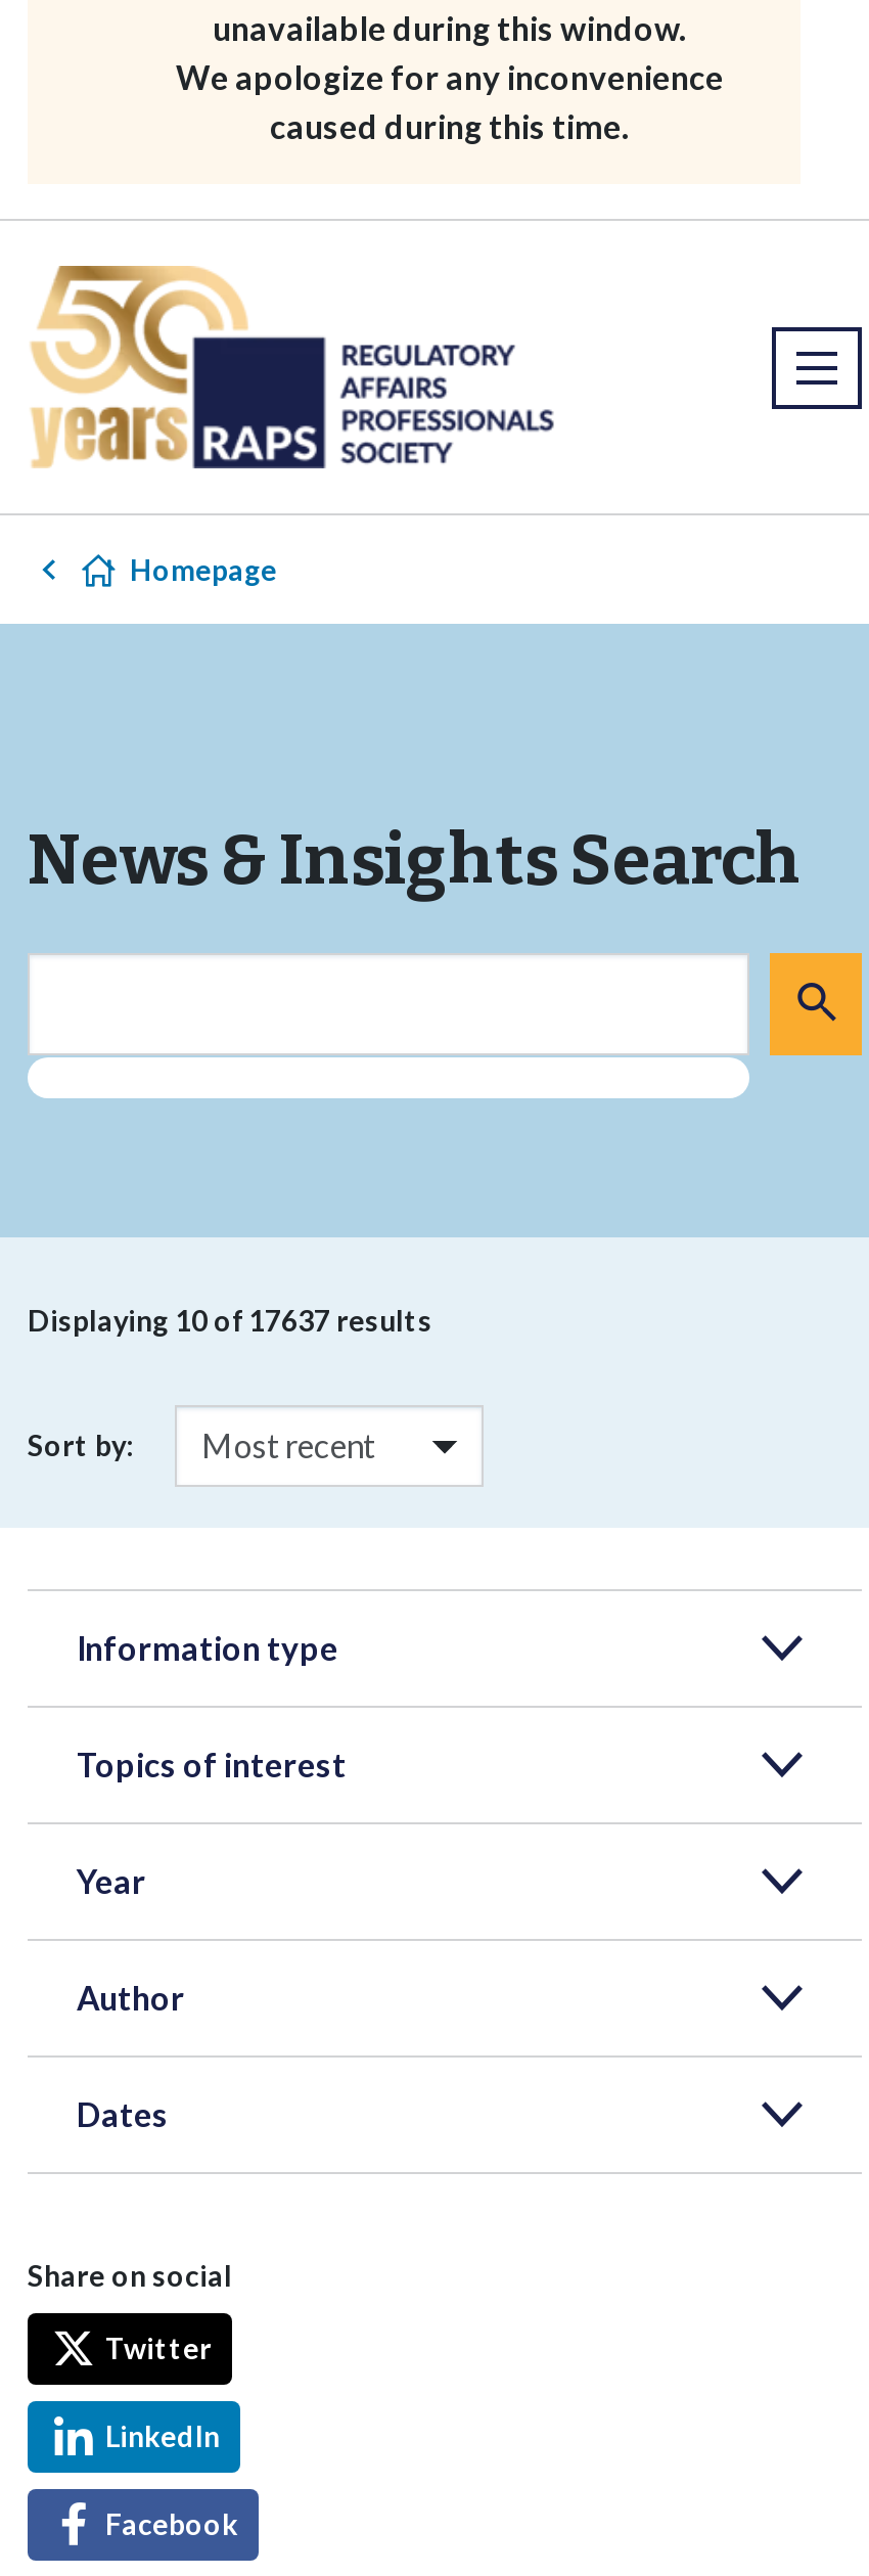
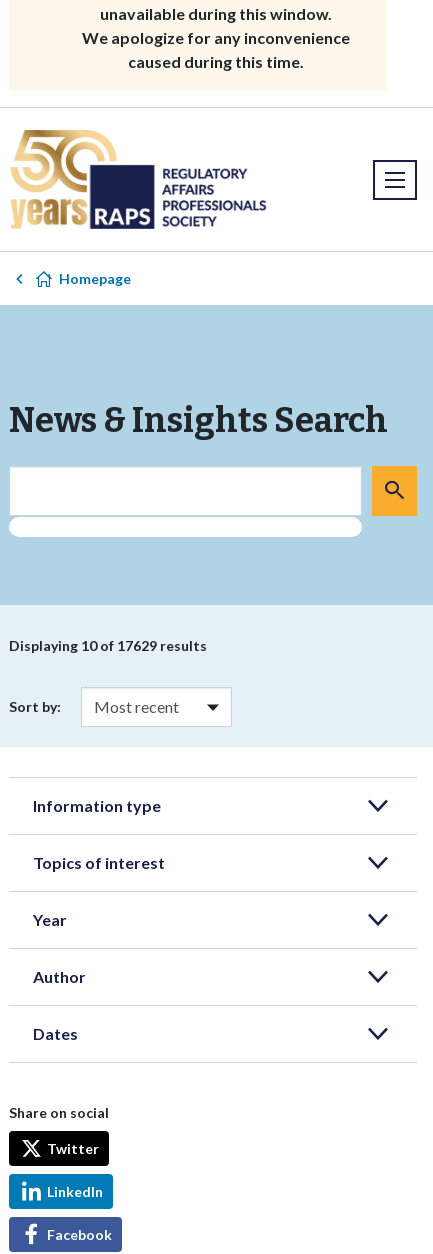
- Displaying 10 of 17637 results
+ Displaying 10 of 17629 results
